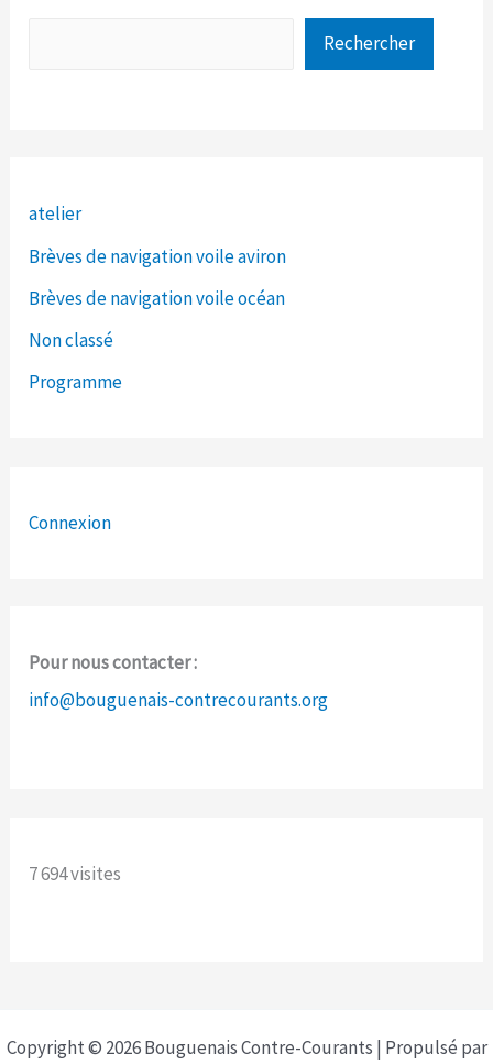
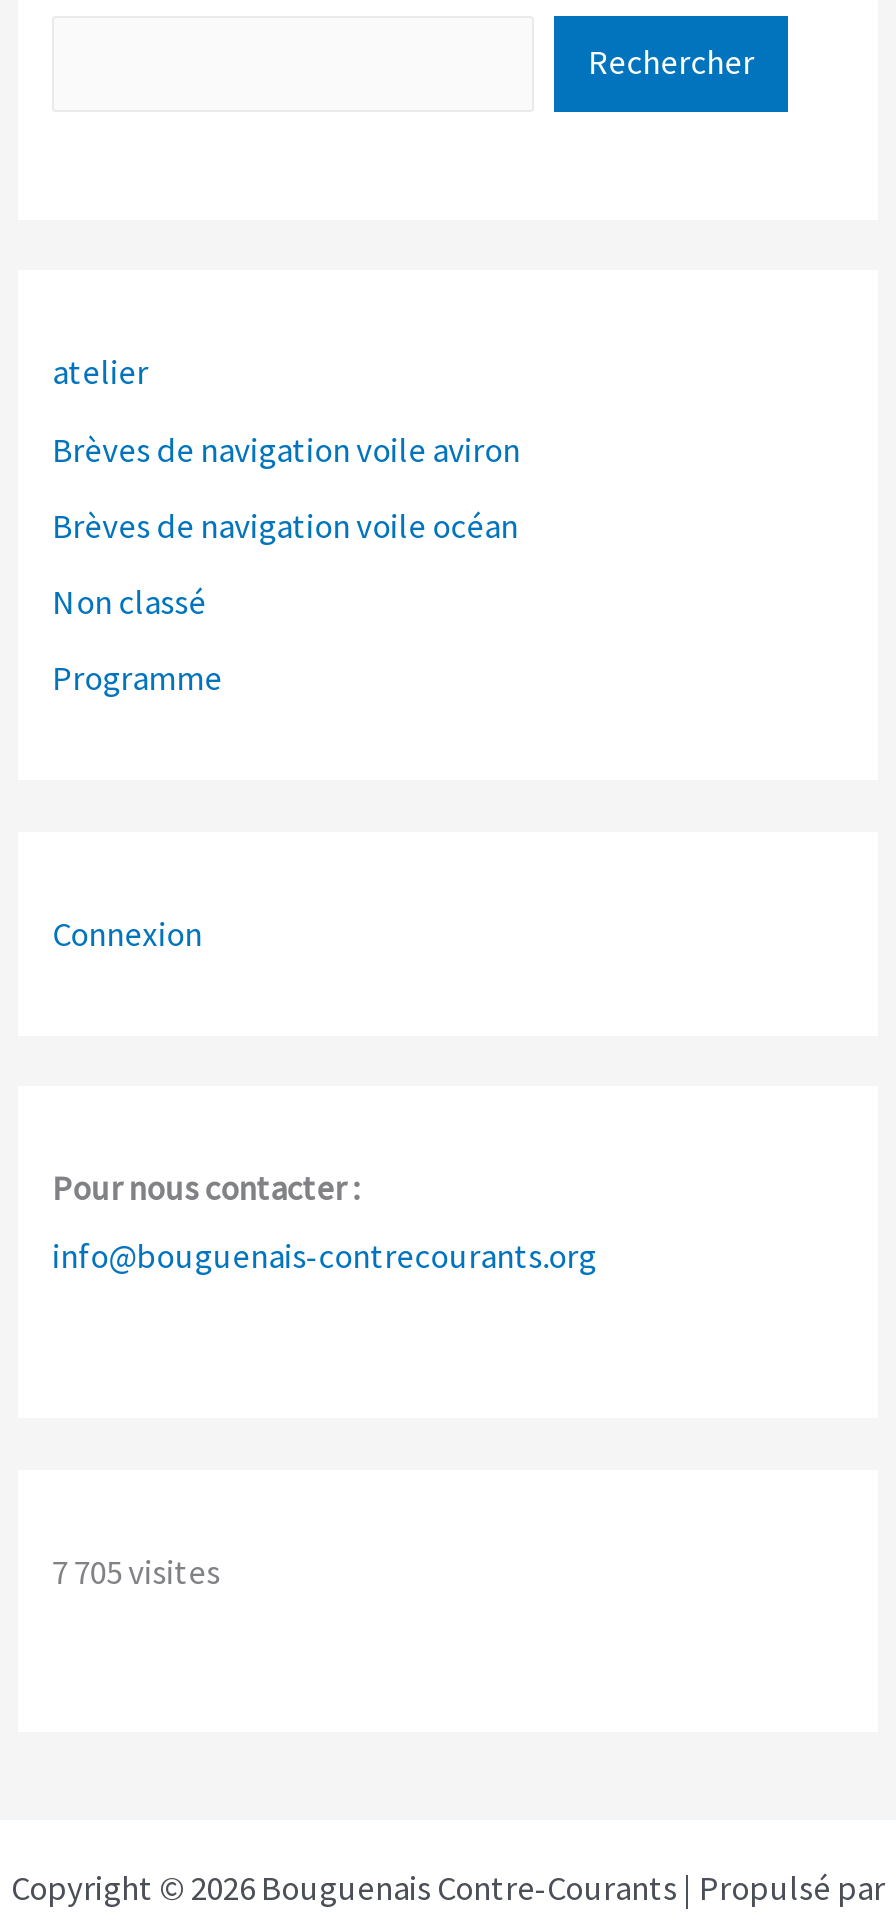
- 7 694 visites
+ 7 705 visites
